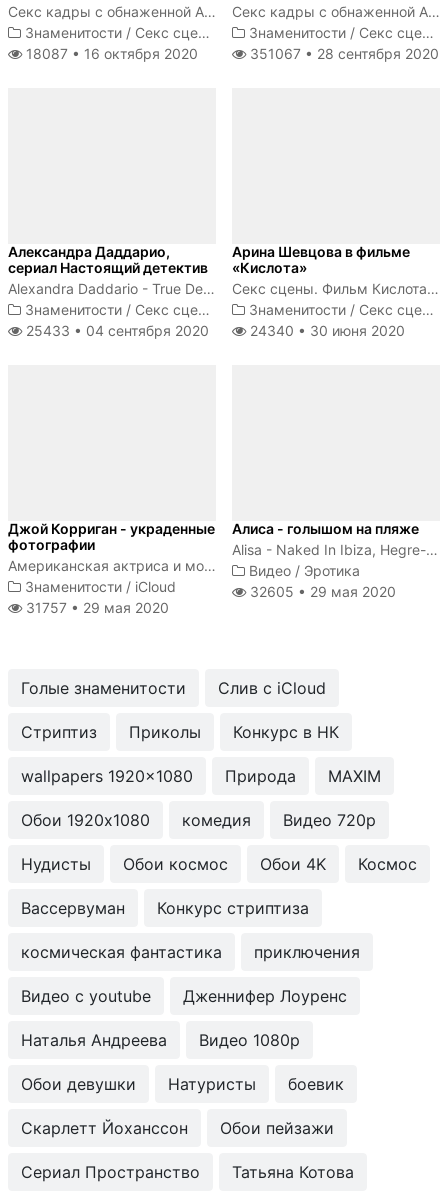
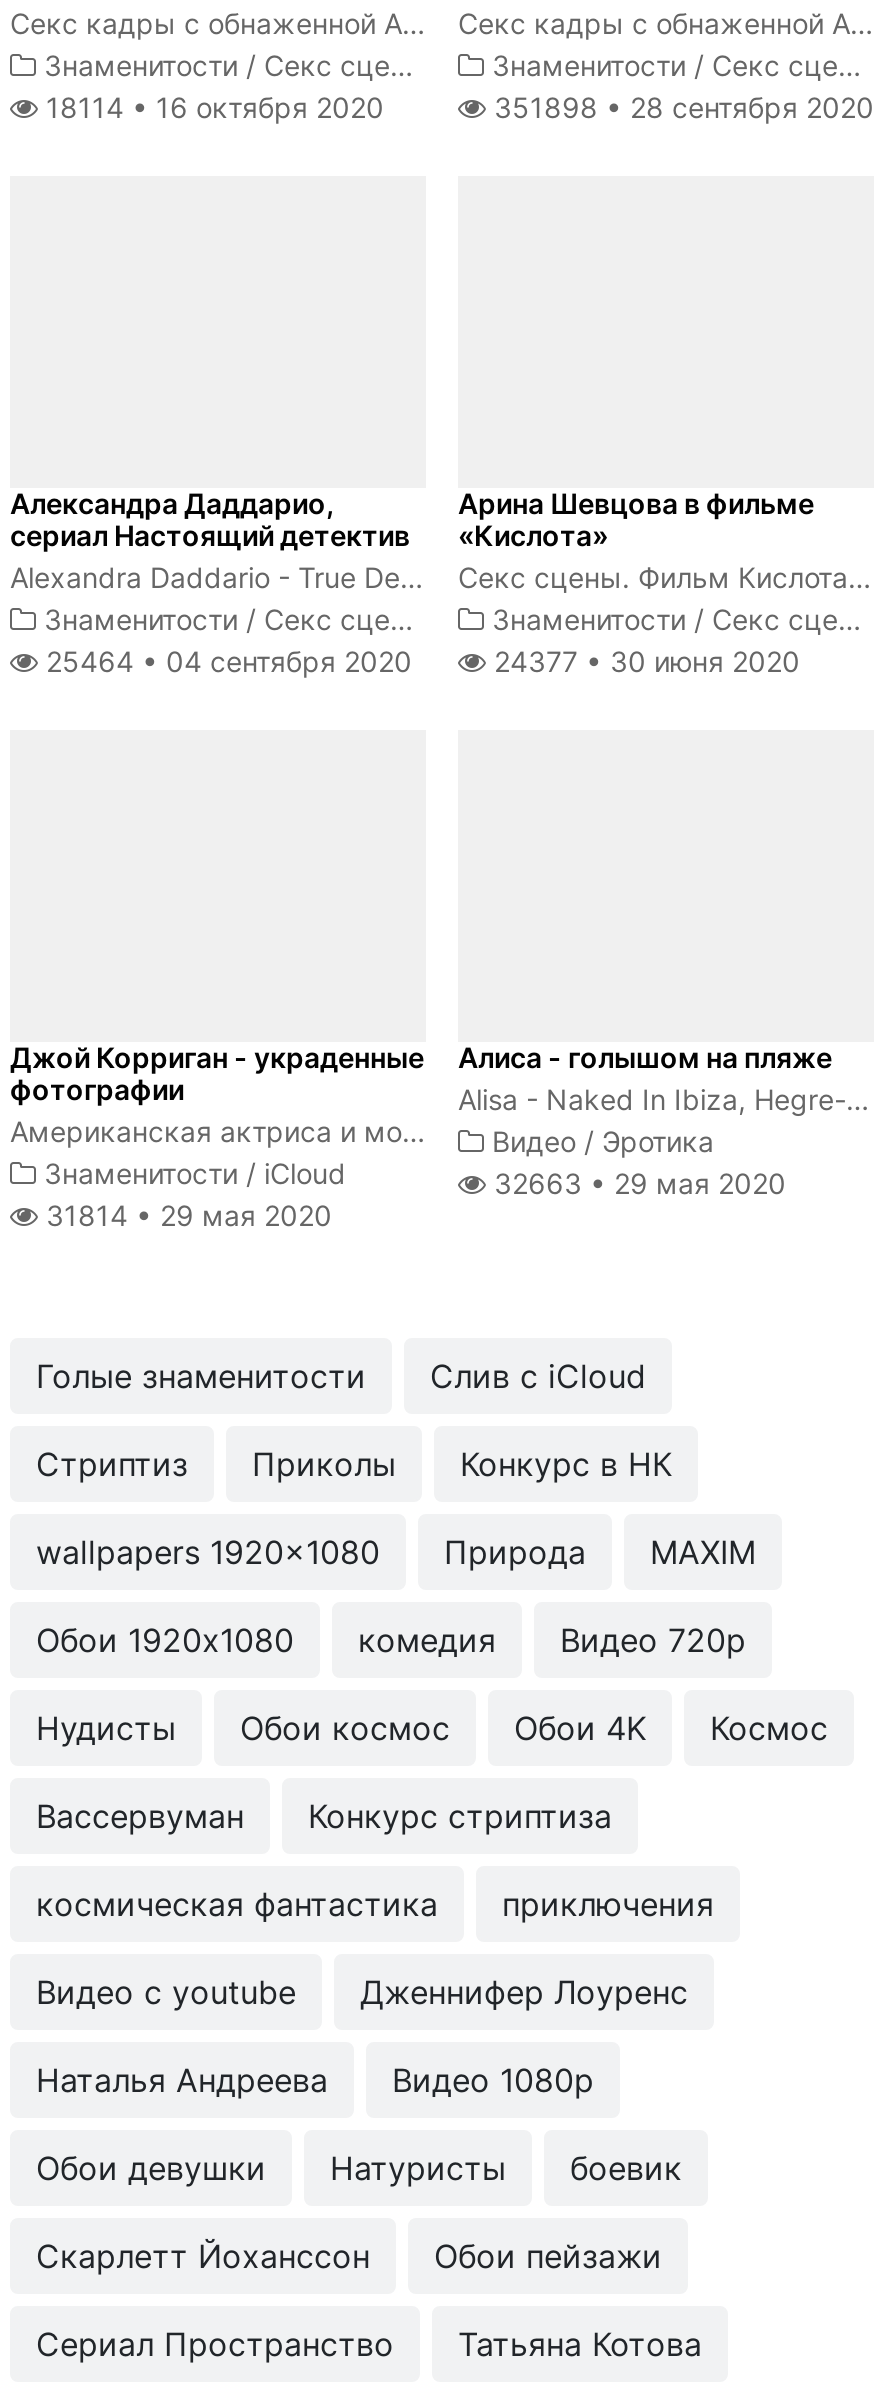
- 18087 • 16 октября 2020
+ 18114 • 16 октября 2020

- 351067 • 28 сентября 2020
+ 351898 • 28 сентября 2020

- 25433 • 04 сентября 2020
+ 25464 • 04 сентября 2020

- 24340 • 30 июня 2020
+ 24377 • 30 июня 2020

- 32605 • 29 мая 2020
+ 32663 • 29 мая 2020

- 31757 • 29 мая 2020
+ 31814 • 29 мая 2020
